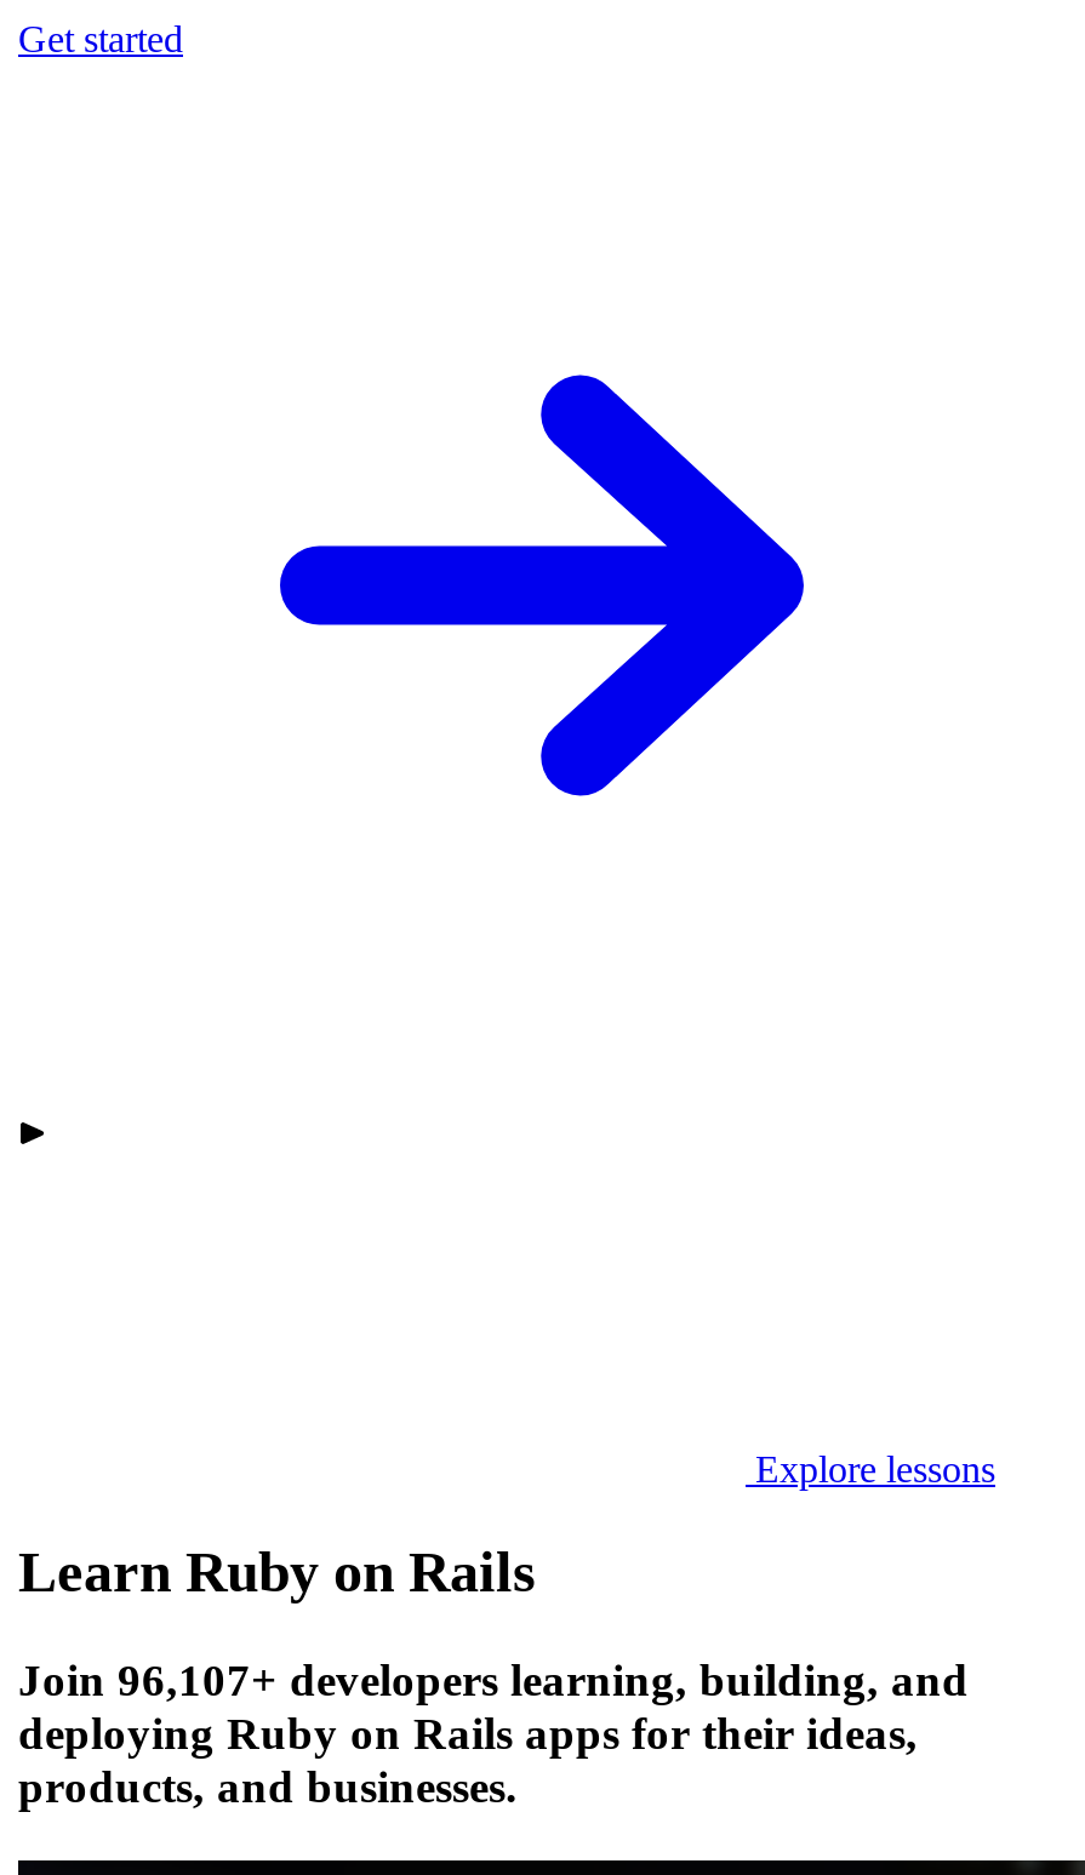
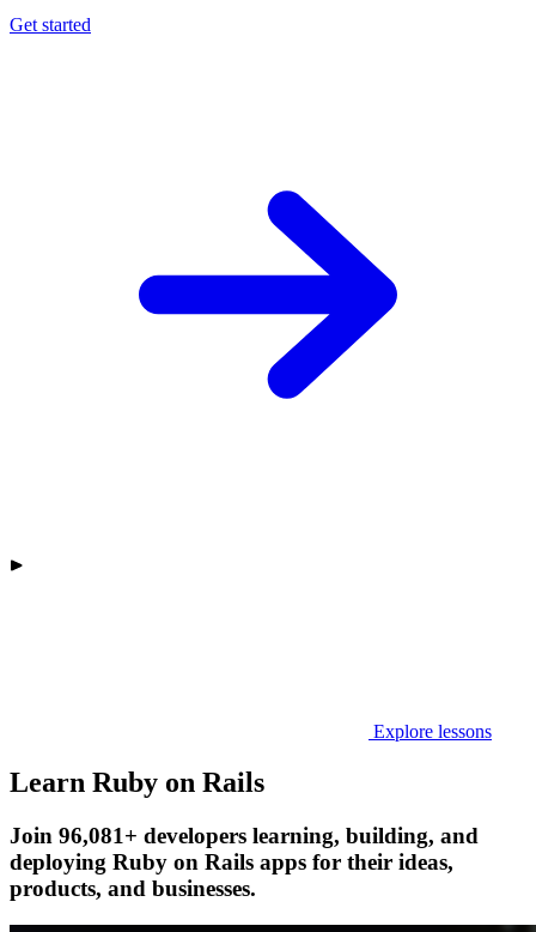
- Join 96,107+ developers learning, building, and
+ Join 96,081+ developers learning, building, and
